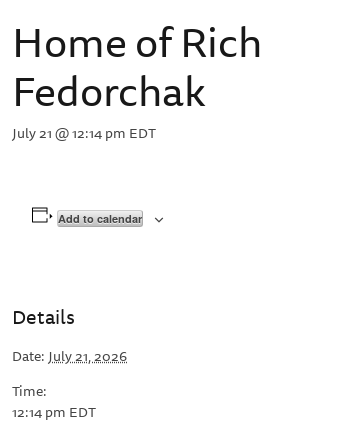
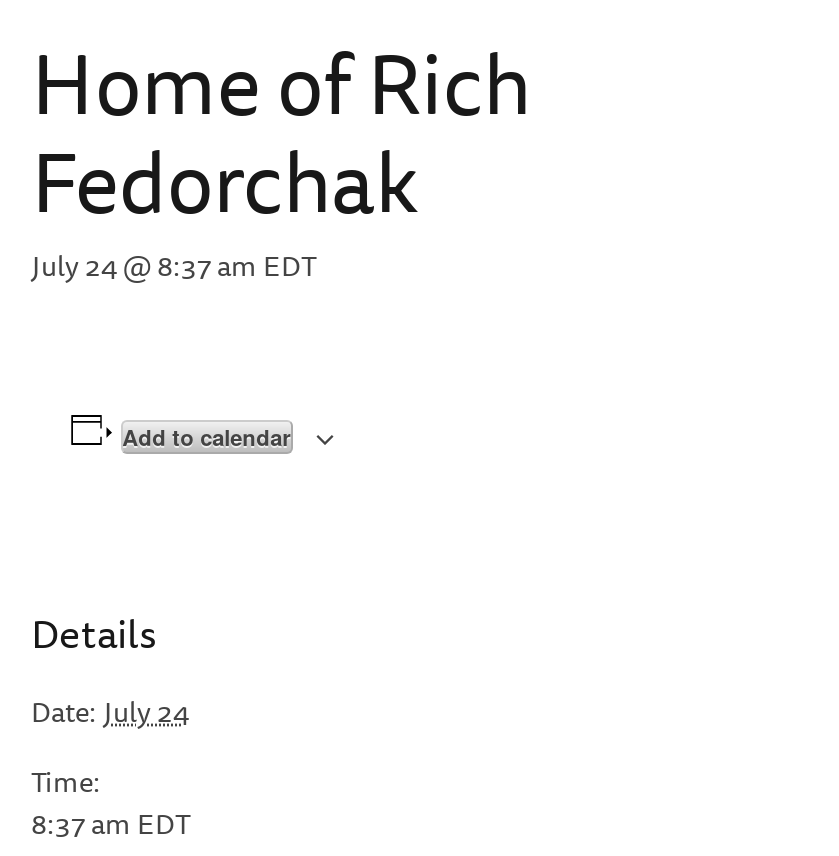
- July 21 @ 12:14 pm EDT
+ July 24 @ 8:37 am EDT

- Date: July 21, 2026
+ Date: July 24

- 12:14 pm EDT
+ 8:37 am EDT
